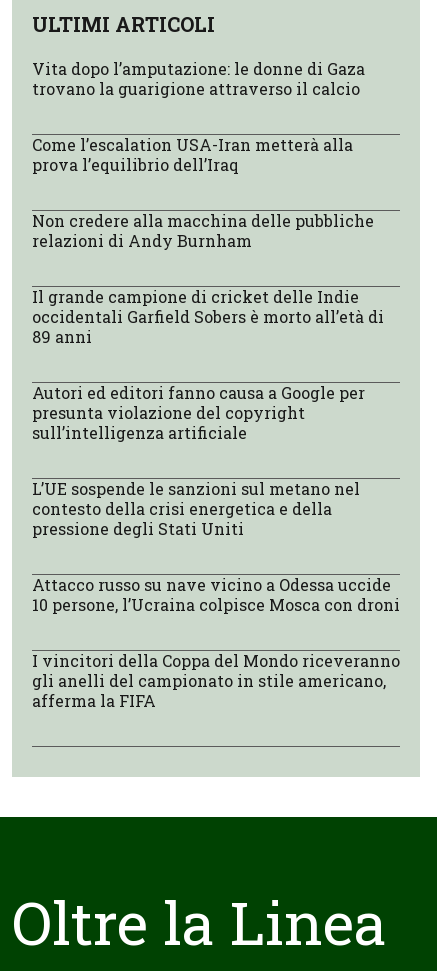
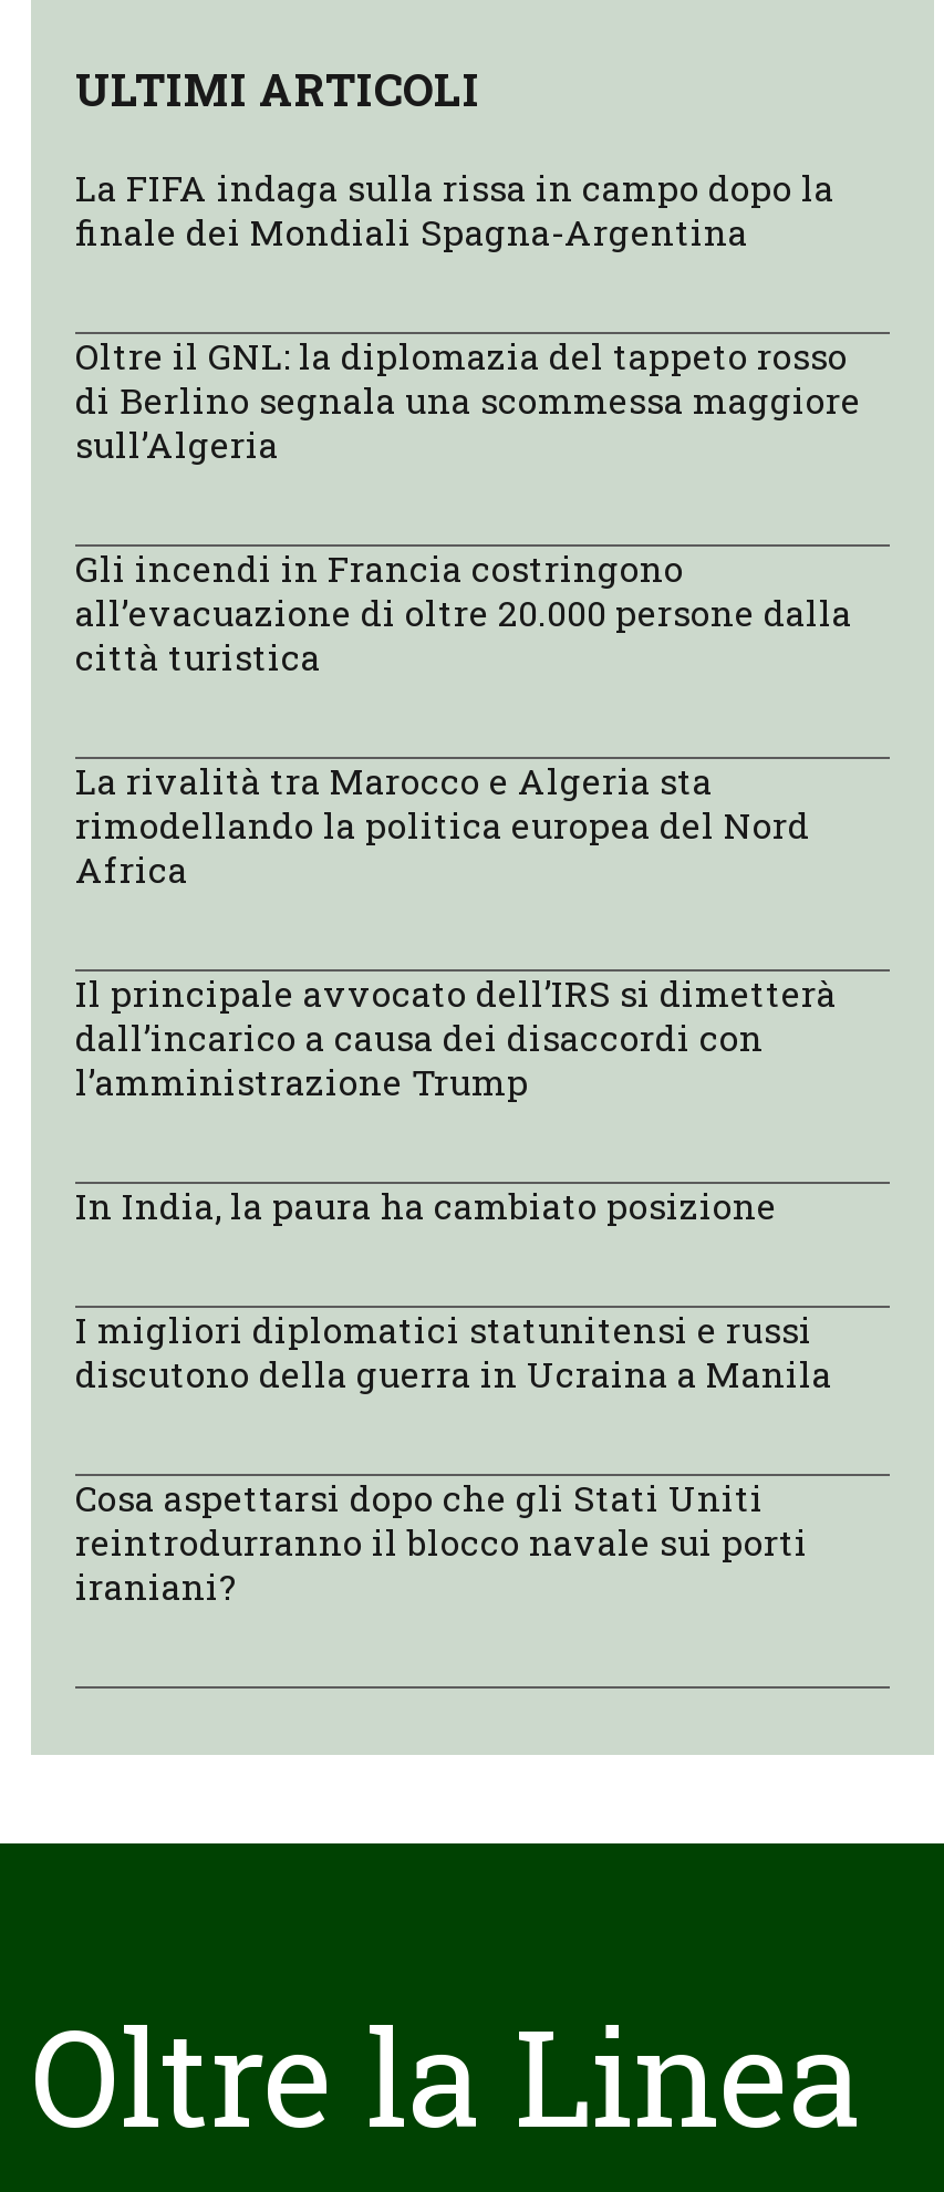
- Vita dopo l’amputazione: le donne di Gaza
- trovano la guarigione attraverso il calcio
+ La FIFA indaga sulla rissa in campo dopo la
+ finale dei Mondiali Spagna-Argentina

- Come l’escalation USA-Iran metterà alla
- prova l’equilibrio dell’Iraq
+ Oltre il GNL: la diplomazia del tappeto rosso
+ di Berlino segnala una scommessa maggiore
+ sull’Algeria

- Non credere alla macchina delle pubbliche
- relazioni di Andy Burnham
+ Gli incendi in Francia costringono
+ all’evacuazione di oltre 20.000 persone dalla
+ città turistica

- Il grande campione di cricket delle Indie
- occidentali Garfield Sobers è morto all’età di
- 89 anni
+ La rivalità tra Marocco e Algeria sta
+ rimodellando la politica europea del Nord
+ Africa

- Autori ed editori fanno causa a Google per
- presunta violazione del copyright
- sull’intelligenza artificiale
+ Il principale avvocato dell’IRS si dimetterà
+ dall’incarico a causa dei disaccordi con
+ l’amministrazione Trump

- L’UE sospende le sanzioni sul metano nel
- contesto della crisi energetica e della
- pressione degli Stati Uniti
+ In India, la paura ha cambiato posizione

- Attacco russo su nave vicino a Odessa uccide
- 10 persone, l’Ucraina colpisce Mosca con droni
+ I migliori diplomatici statunitensi e russi
+ discutono della guerra in Ucraina a Manila

- I vincitori della Coppa del Mondo riceveranno
- gli anelli del campionato in stile americano,
- afferma la FIFA
+ Cosa aspettarsi dopo che gli Stati Uniti
+ reintrodurranno il blocco navale sui porti
+ iraniani?
